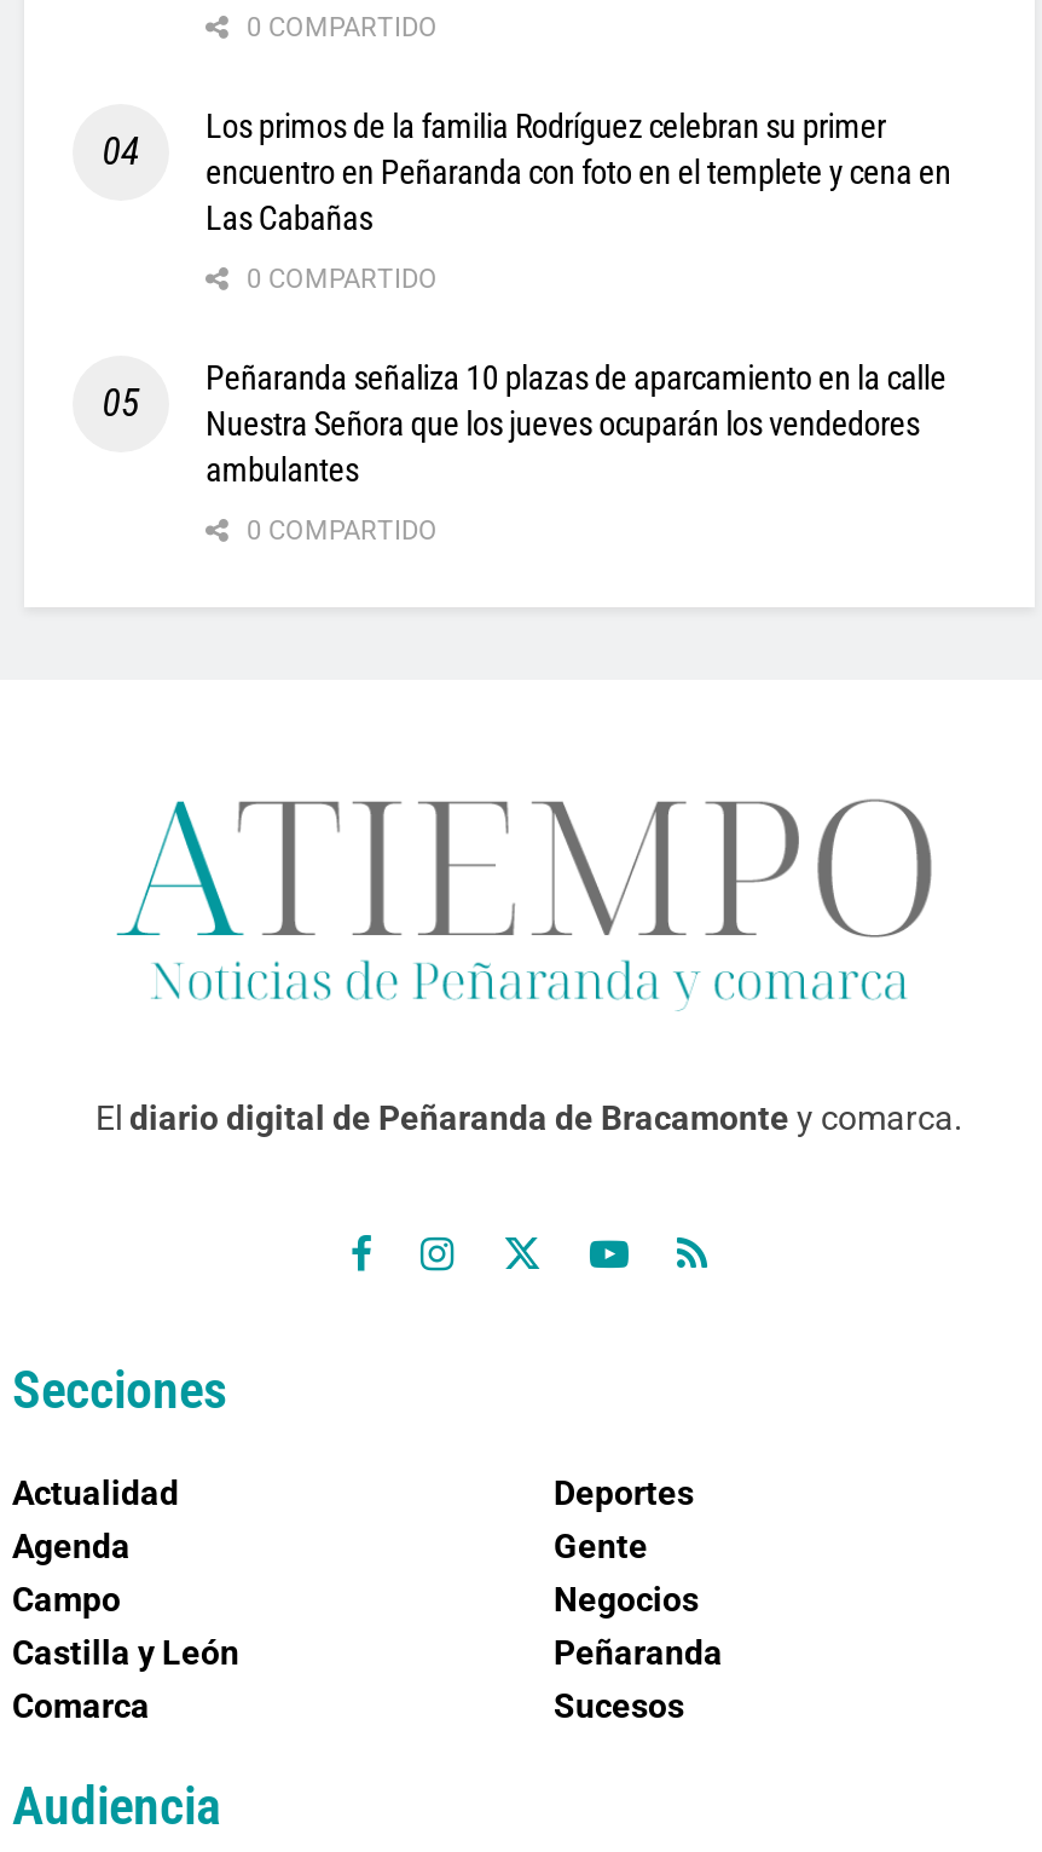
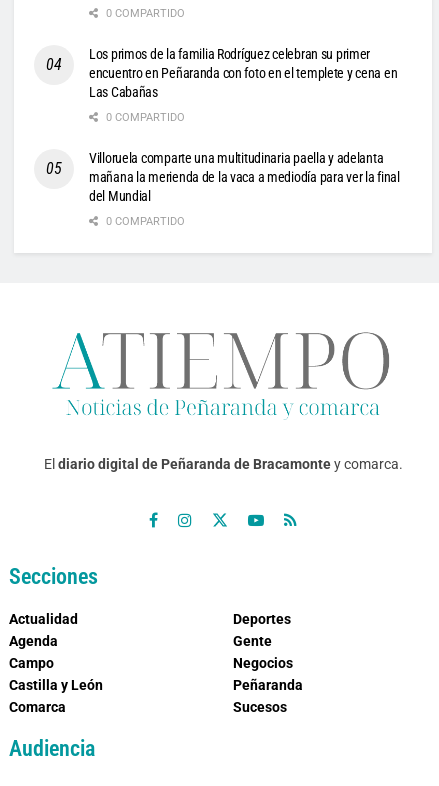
- Peñaranda señaliza 10 plazas de aparcamiento en la calle
- Nuestra Señora que los jueves ocuparán los vendedores
- ambulantes
+ Villoruela comparte una multitudinaria paella y adelanta
+ mañana la merienda de la vaca a mediodía para ver la final
+ del Mundial
